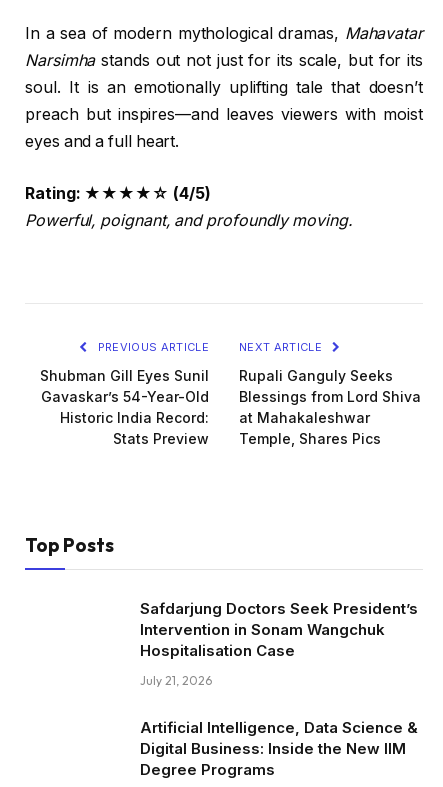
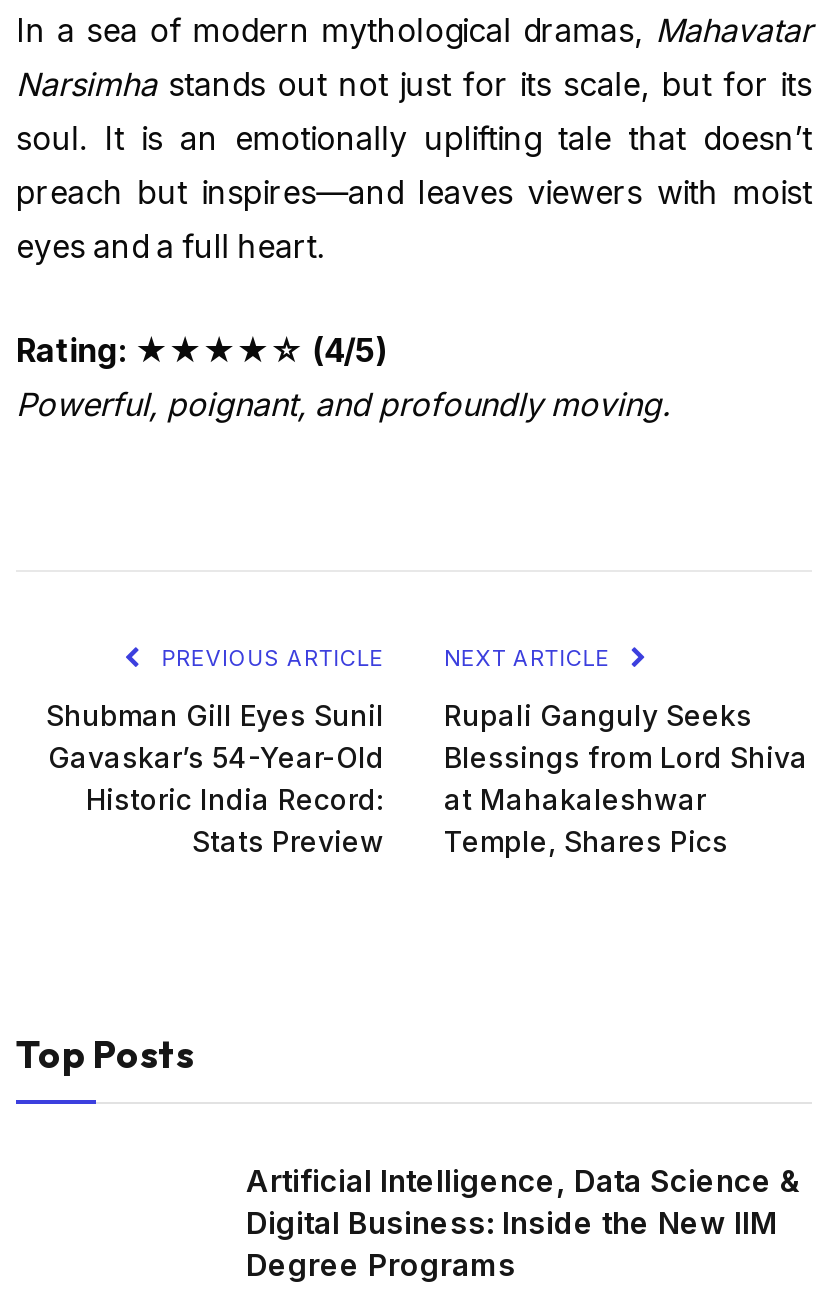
- Safdarjung Doctors Seek President’s
- Intervention in Sonam Wangchuk
- Hospitalisation Case
- July 21, 2026
